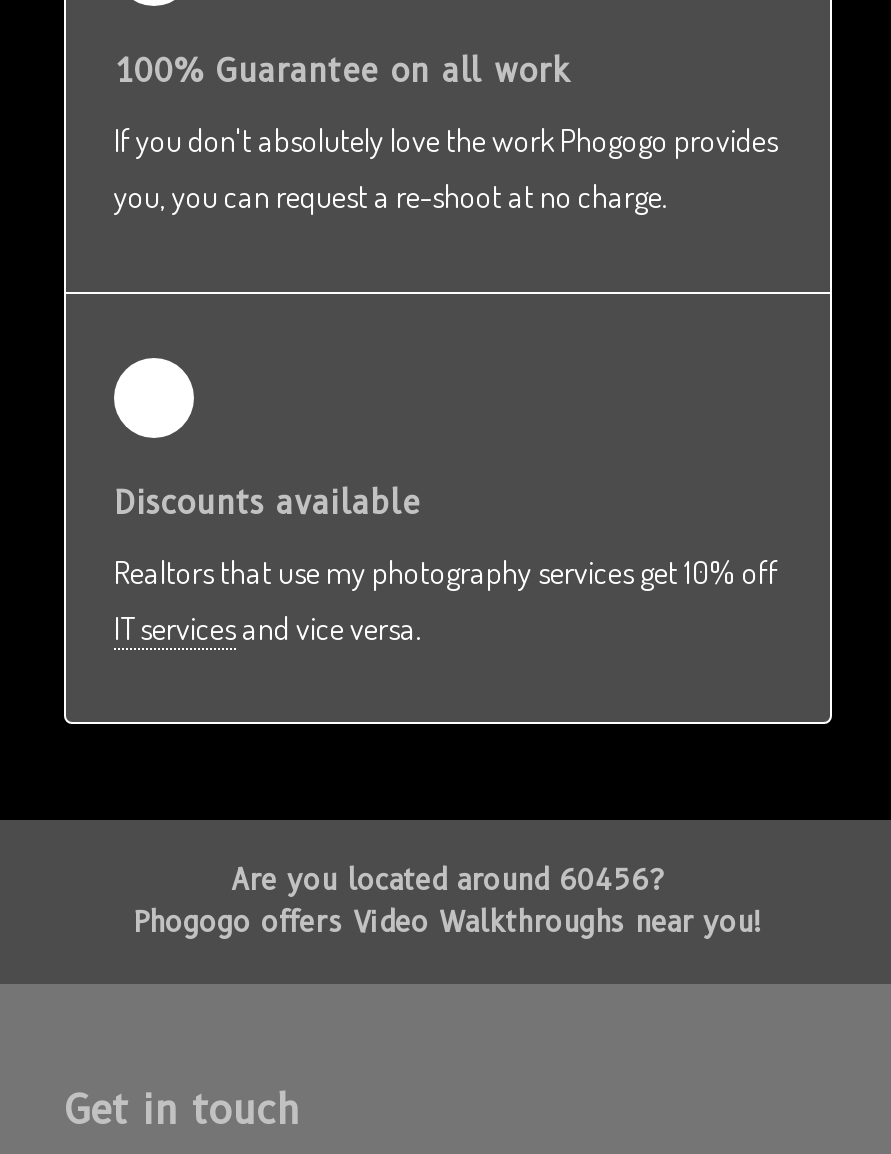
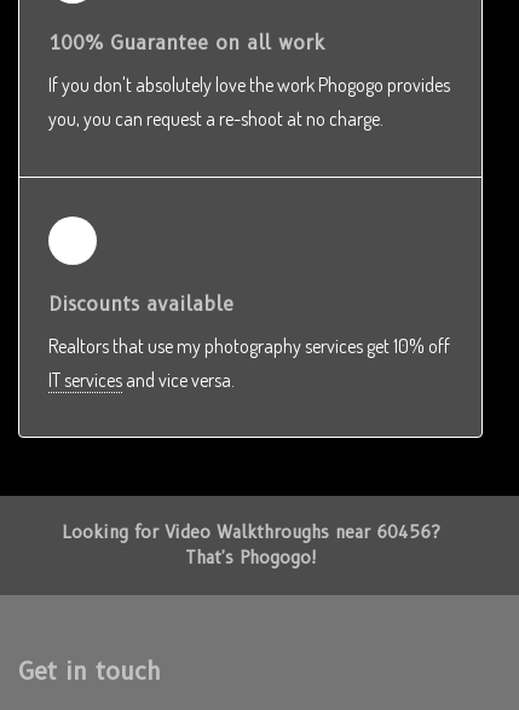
- Are you located around 60456?
- Phogogo offers Video Walkthroughs near you!
+ Looking for Video Walkthroughs near 60456?
+ That's Phogogo!
